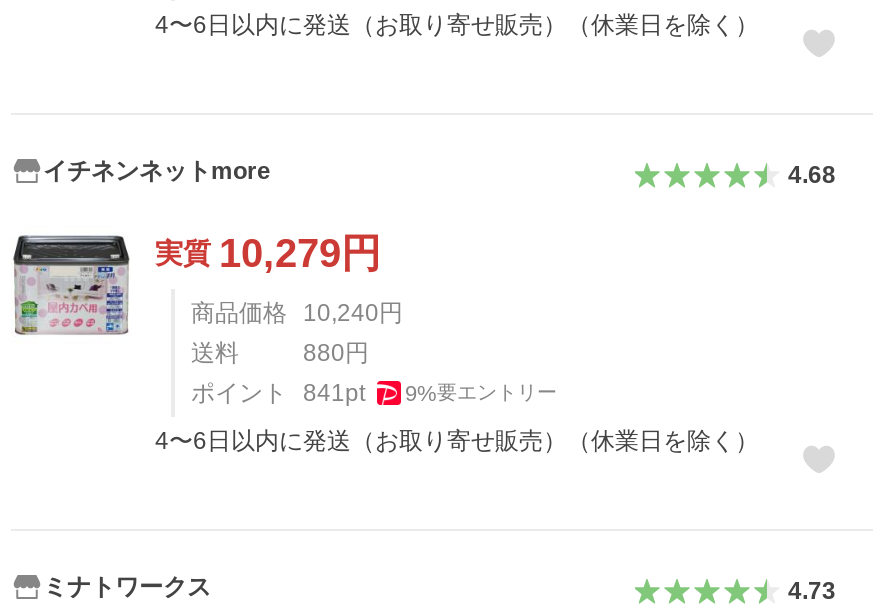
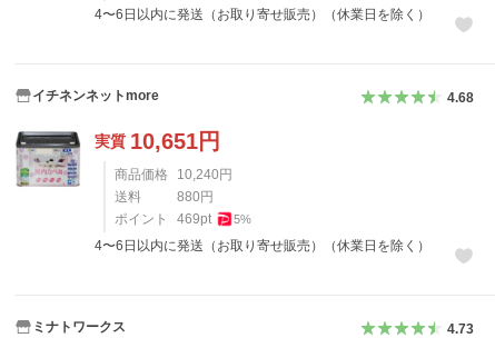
- 実質10,279円
+ 実質10,651円

- ポイント 841pt
- 9%要エントリー
+ ポイント 469pt
+ 5%
